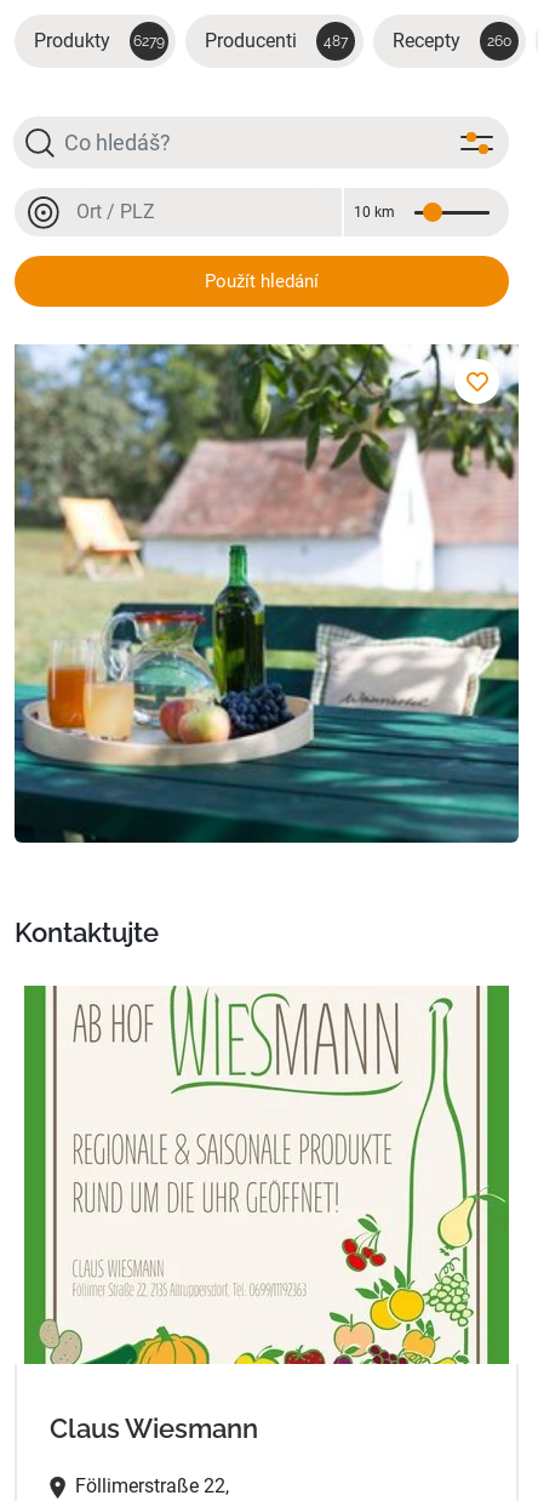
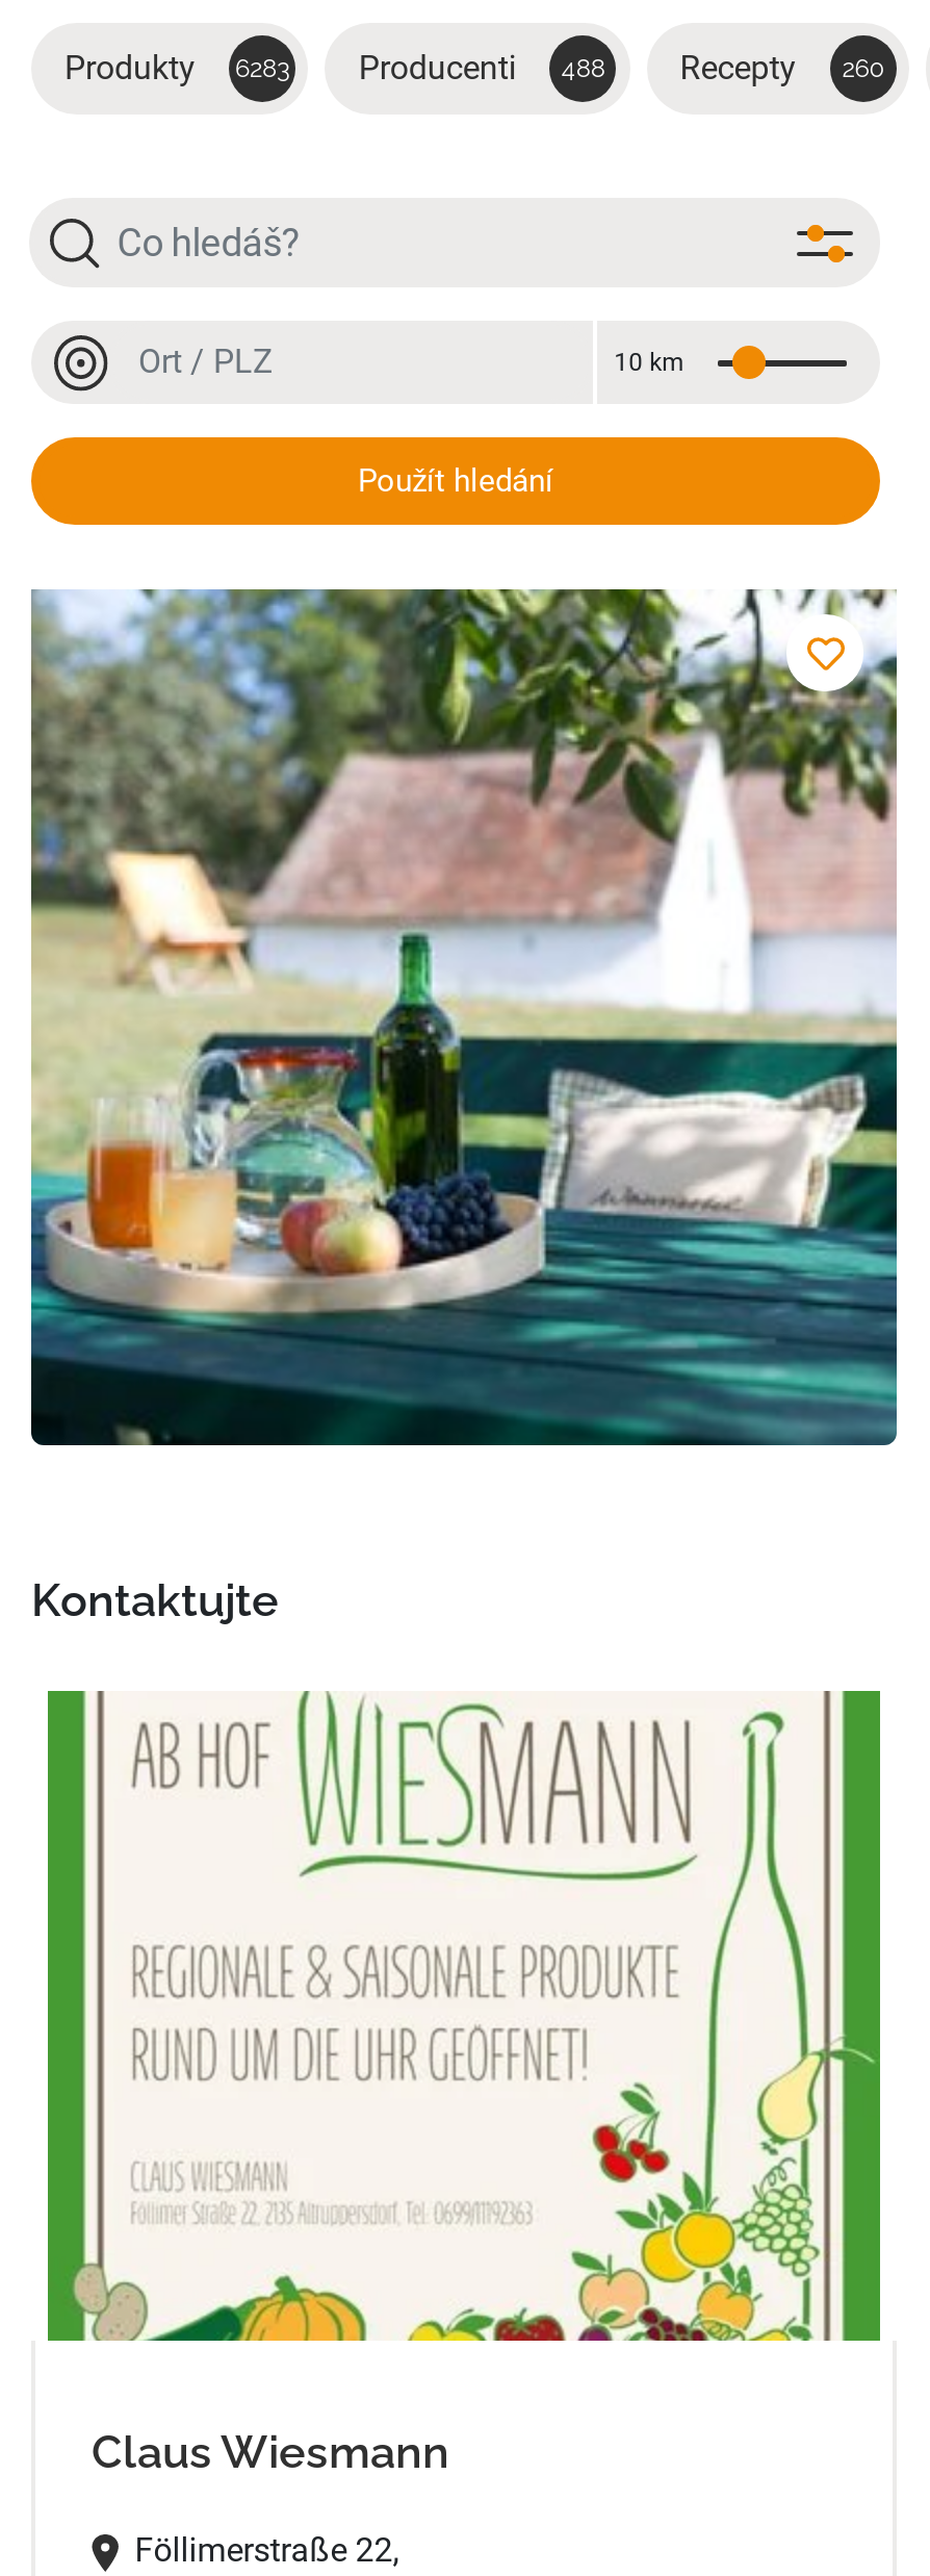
- Produkty 6279
+ Produkty 6283

- Producenti 487
+ Producenti 488
